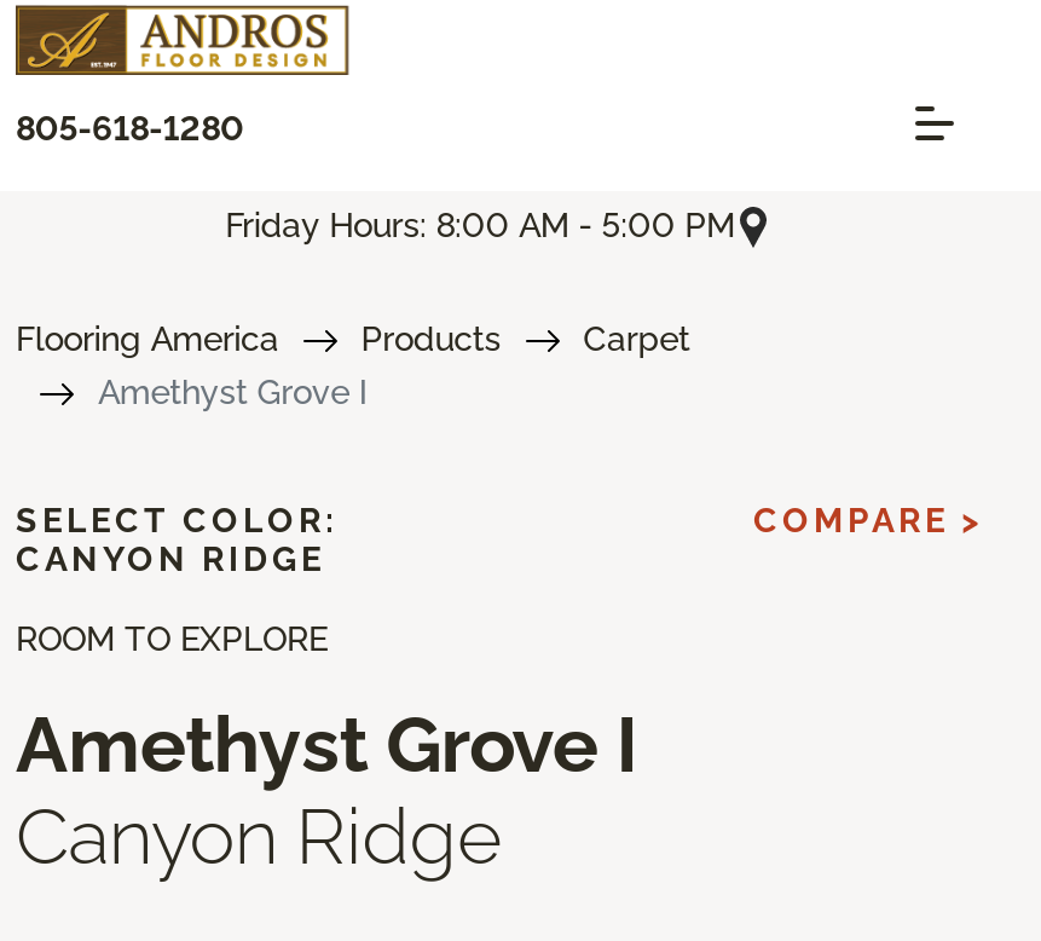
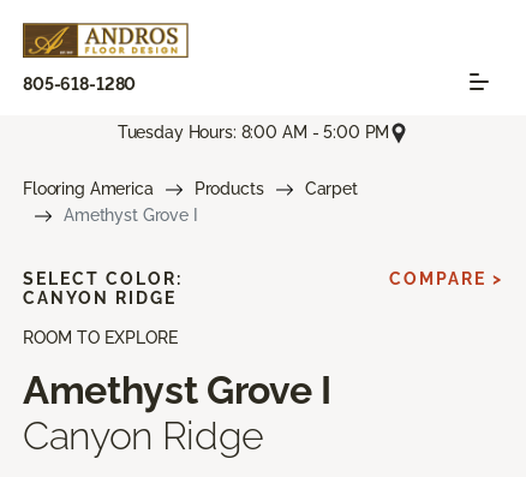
- Friday Hours: 8:00 AM - 5:00 PM
+ Tuesday Hours: 8:00 AM - 5:00 PM
